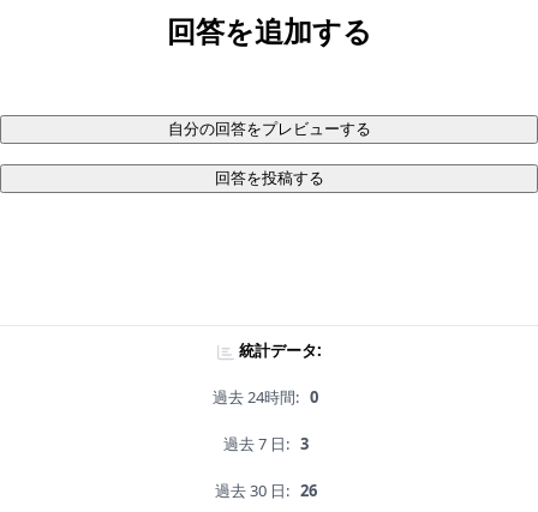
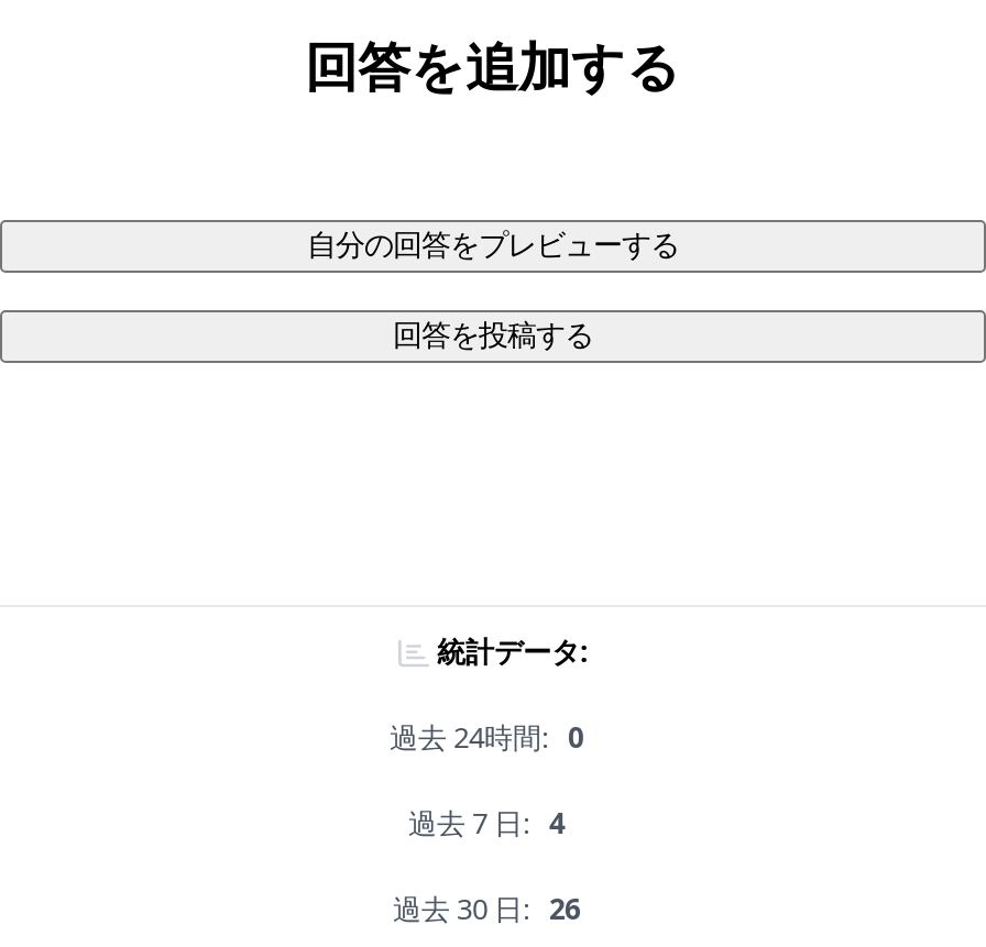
- 過去 7 日: 3
+ 過去 7 日: 4
